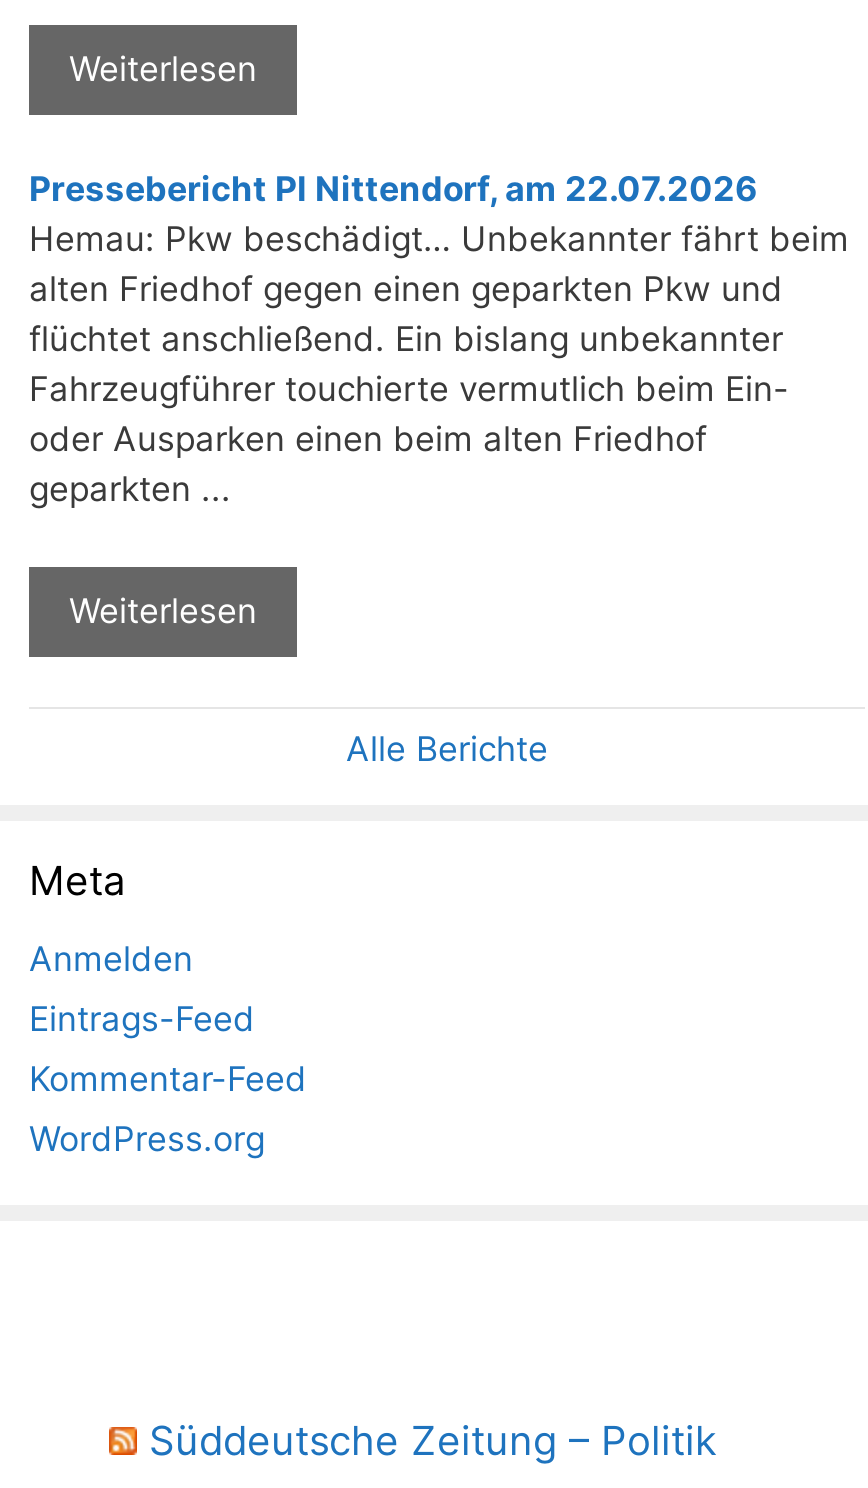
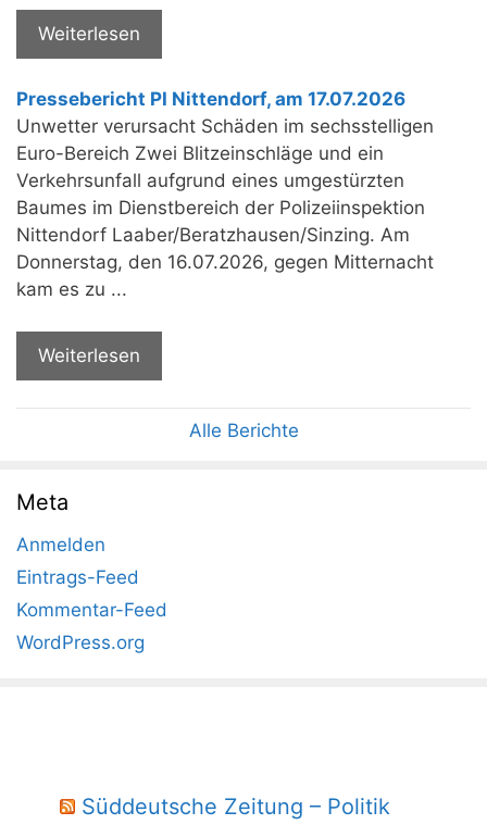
- Pressebericht PI Nittendorf, am 22.07.2026
- Hemau: Pkw beschädigt… Unbekannter fährt beim
- alten Friedhof gegen einen geparkten Pkw und
- flüchtet anschließend. Ein bislang unbekannter
- Fahrzeugführer touchierte vermutlich beim Ein-
- oder Ausparken einen beim alten Friedhof
- geparkten ...
+ Pressebericht PI Nittendorf, am 17.07.2026
+ Unwetter verursacht Schäden im sechsstelligen
+ Euro-Bereich Zwei Blitzeinschläge und ein
+ Verkehrsunfall aufgrund eines umgestürzten
+ Baumes im Dienstbereich der Polizeiinspektion
+ Nittendorf Laaber/Beratzhausen/Sinzing. Am
+ Donnerstag, den 16.07.2026, gegen Mitternacht
+ kam es zu ...
